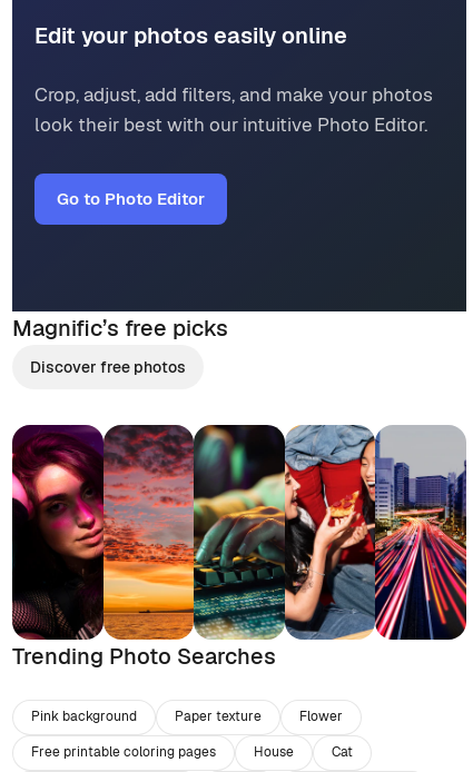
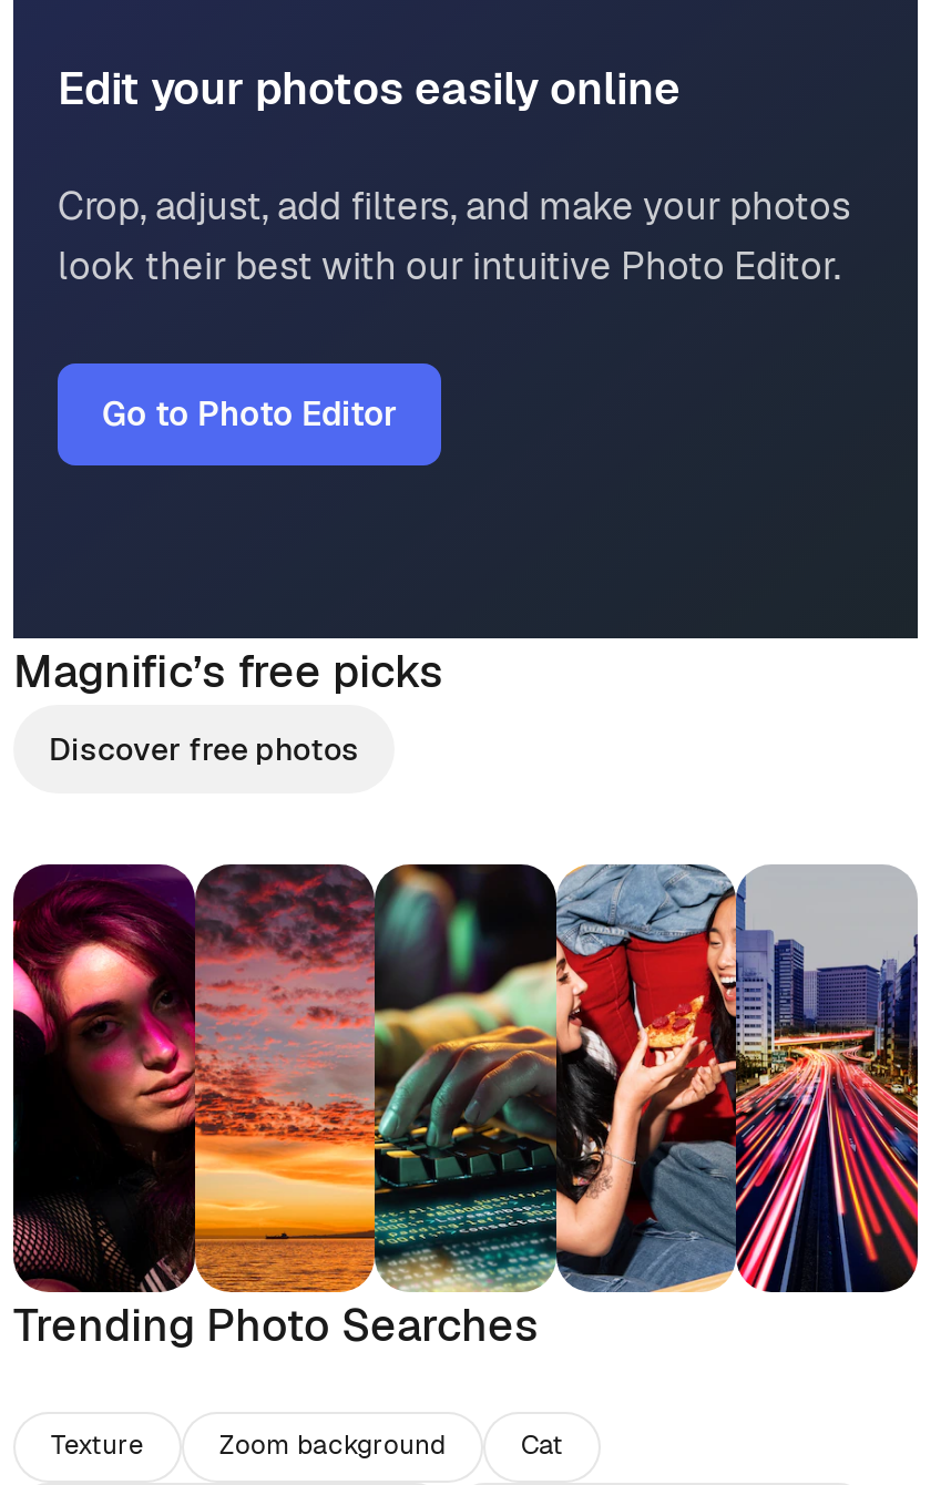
- Pink background
- Paper texture
- Flower
- Free printable coloring pages
- House
+ Texture
+ Zoom background
